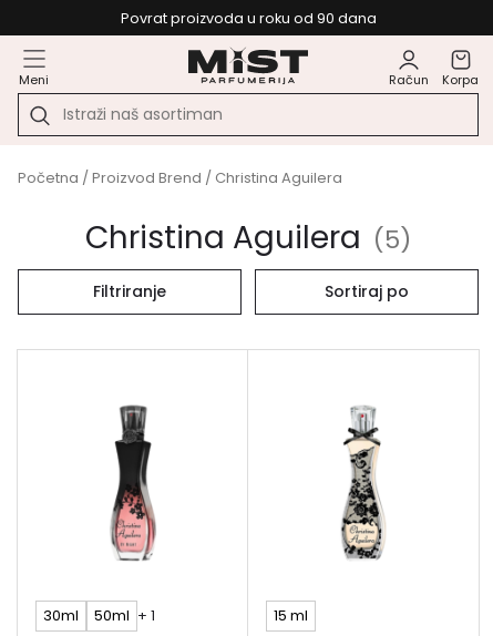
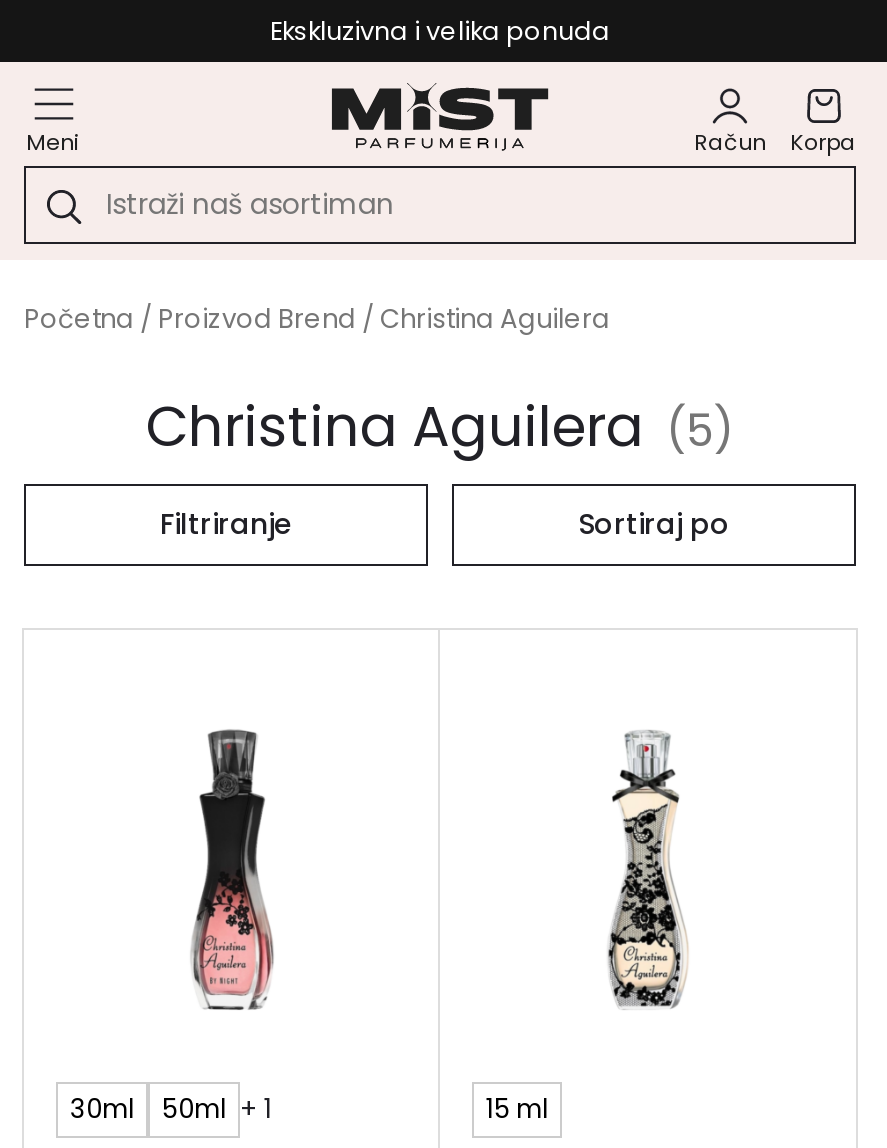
- Povrat proizvoda u roku od 90 dana
+ Ekskluzivna i velika ponuda
